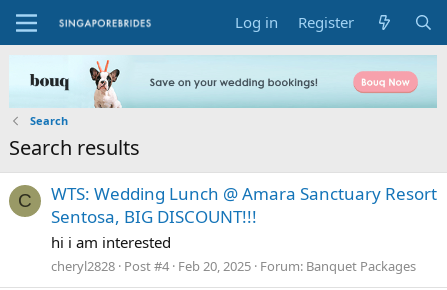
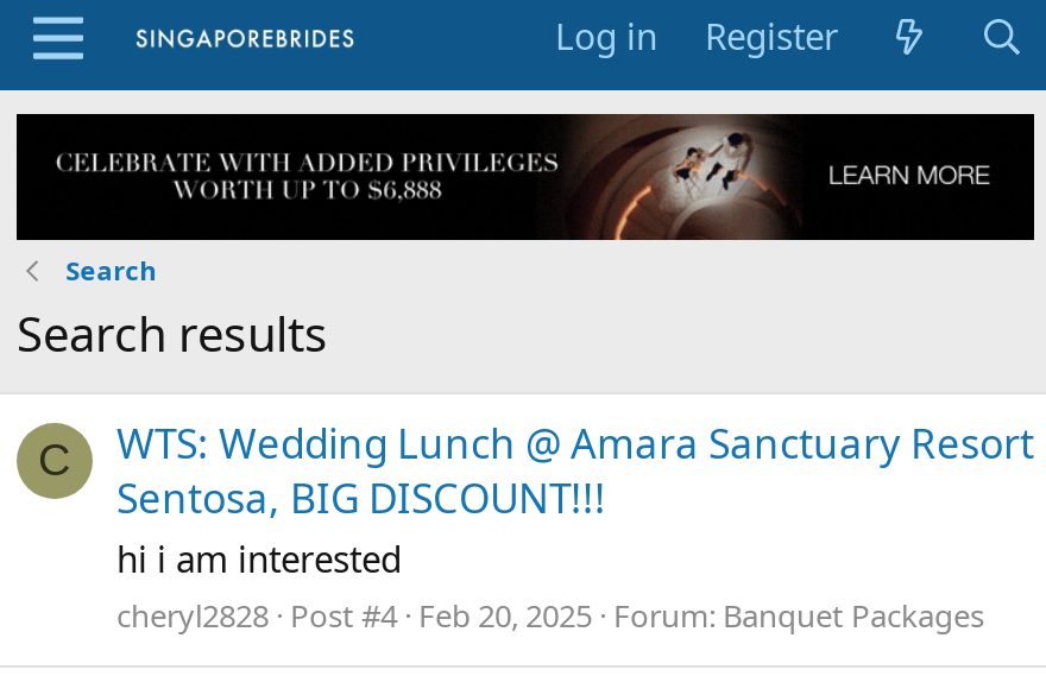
- [image]
+ [image]
